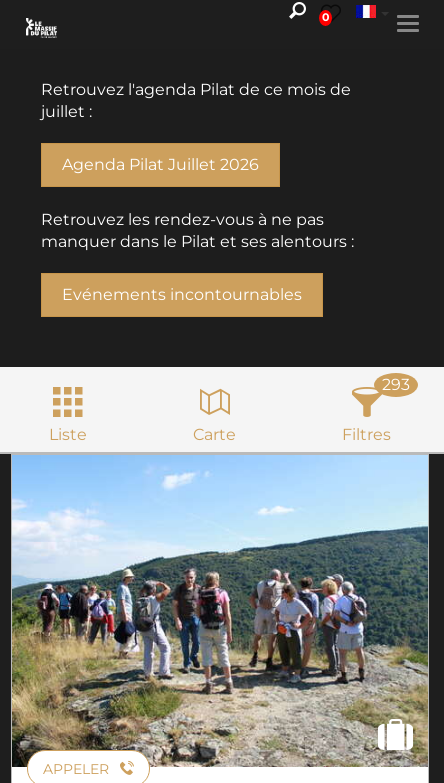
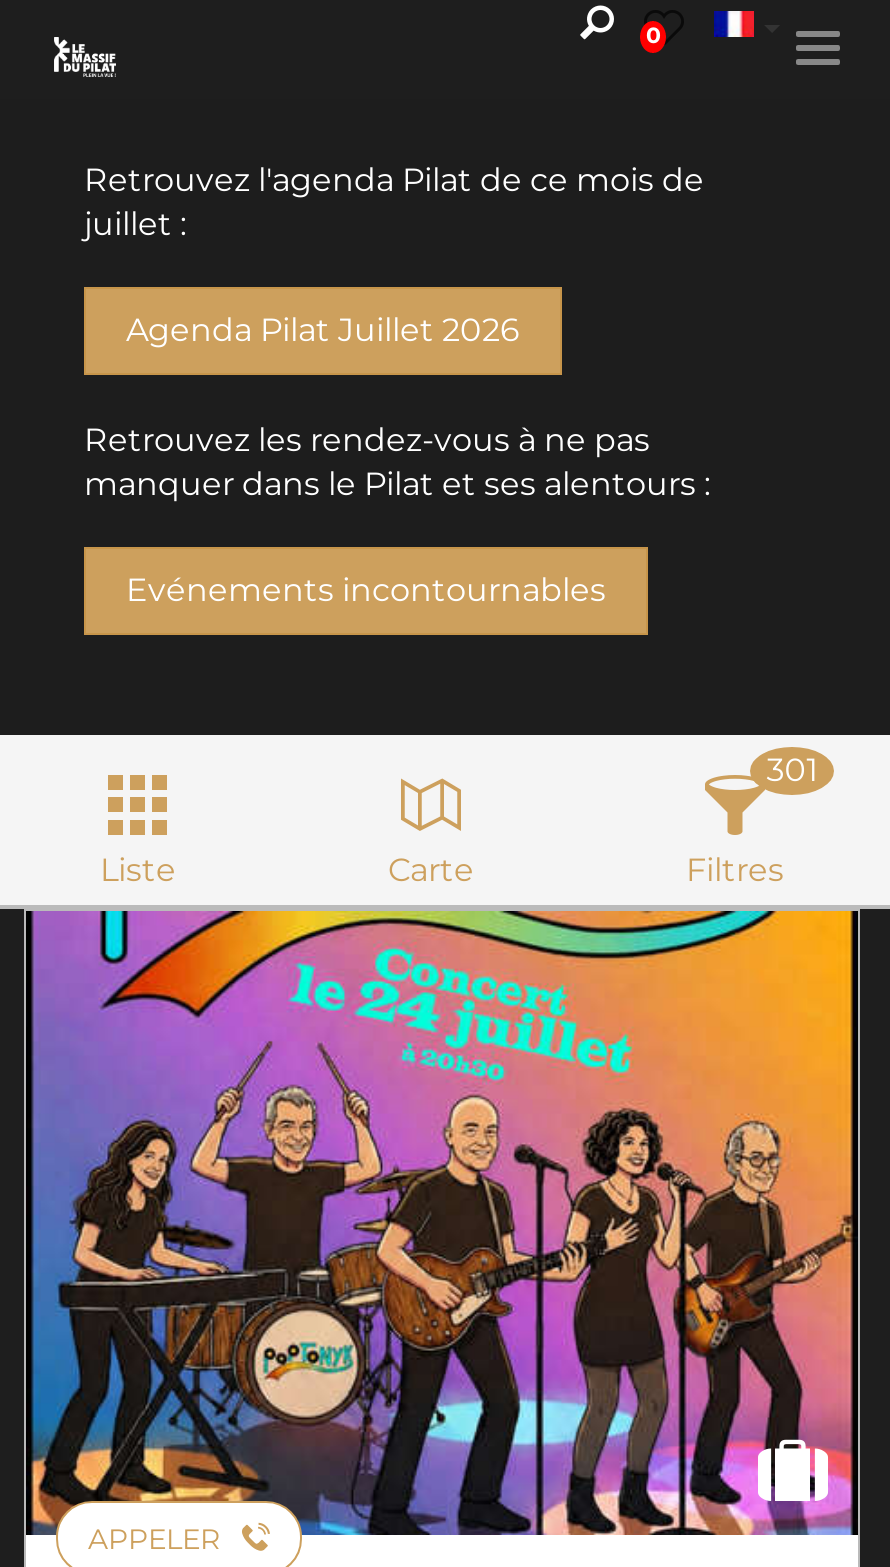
- 293
+ 301

- [image]
+ [image]
